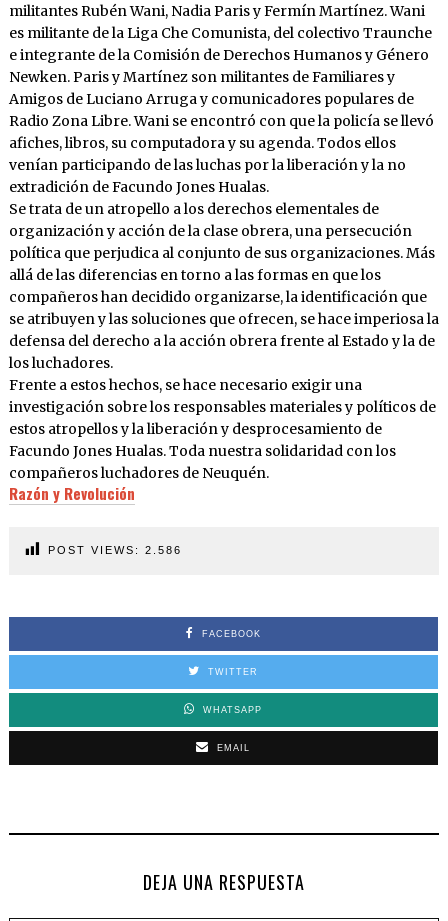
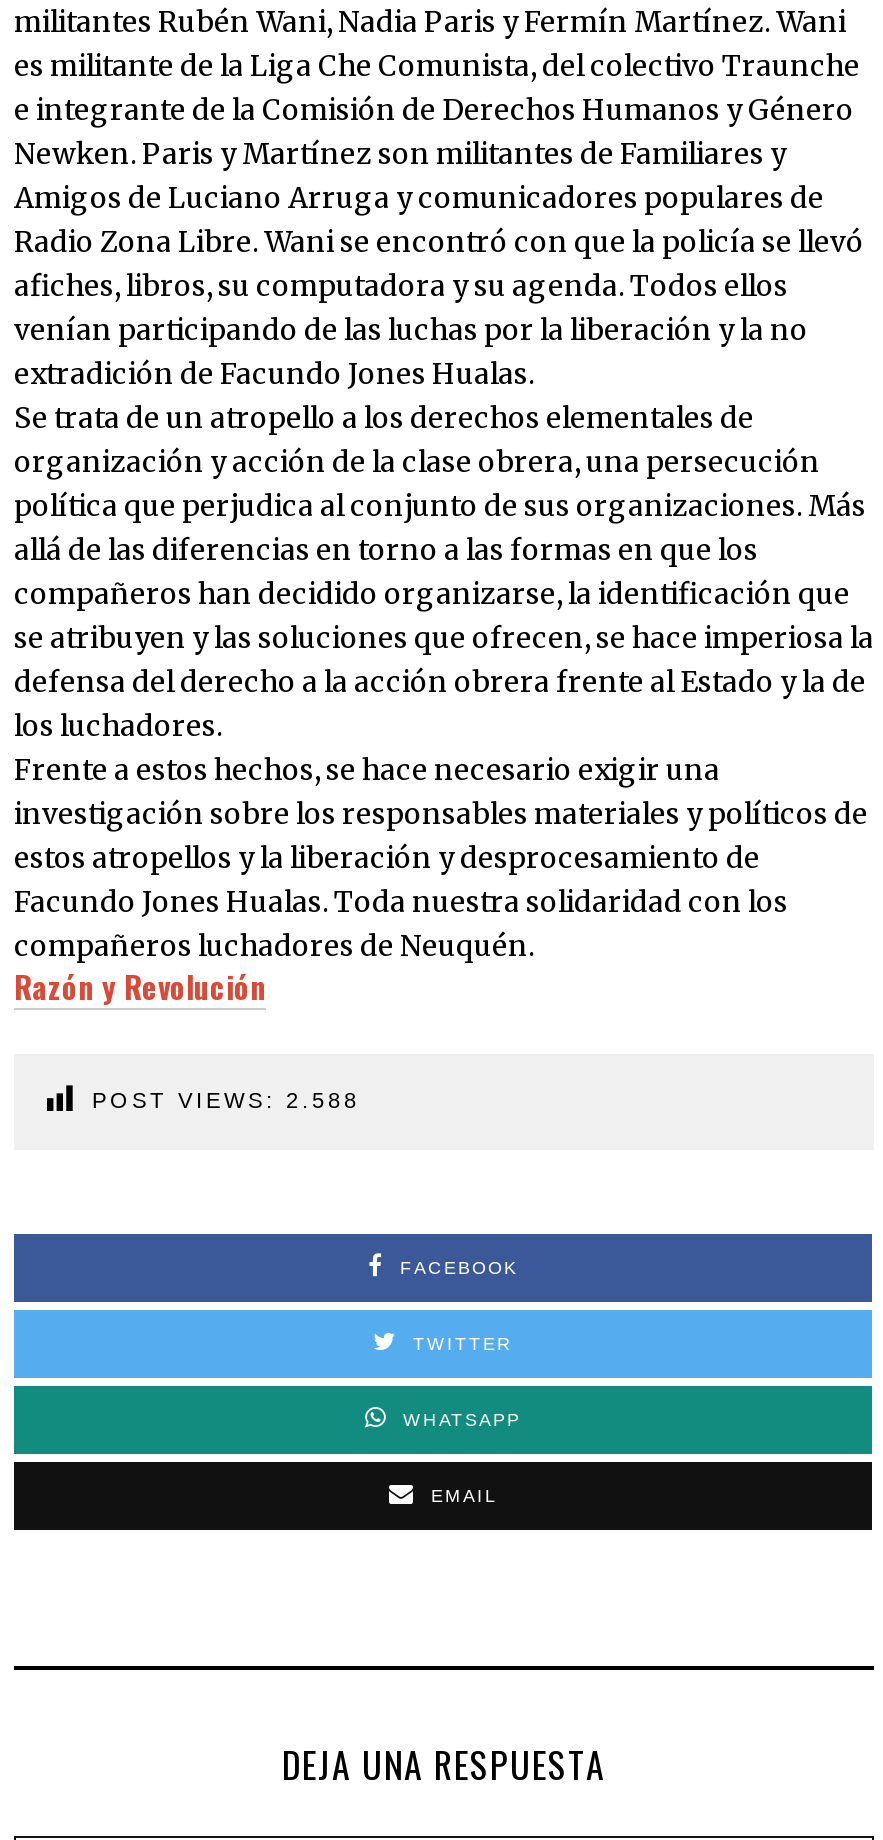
- POST VIEWS: 2.586
+ POST VIEWS: 2.588
